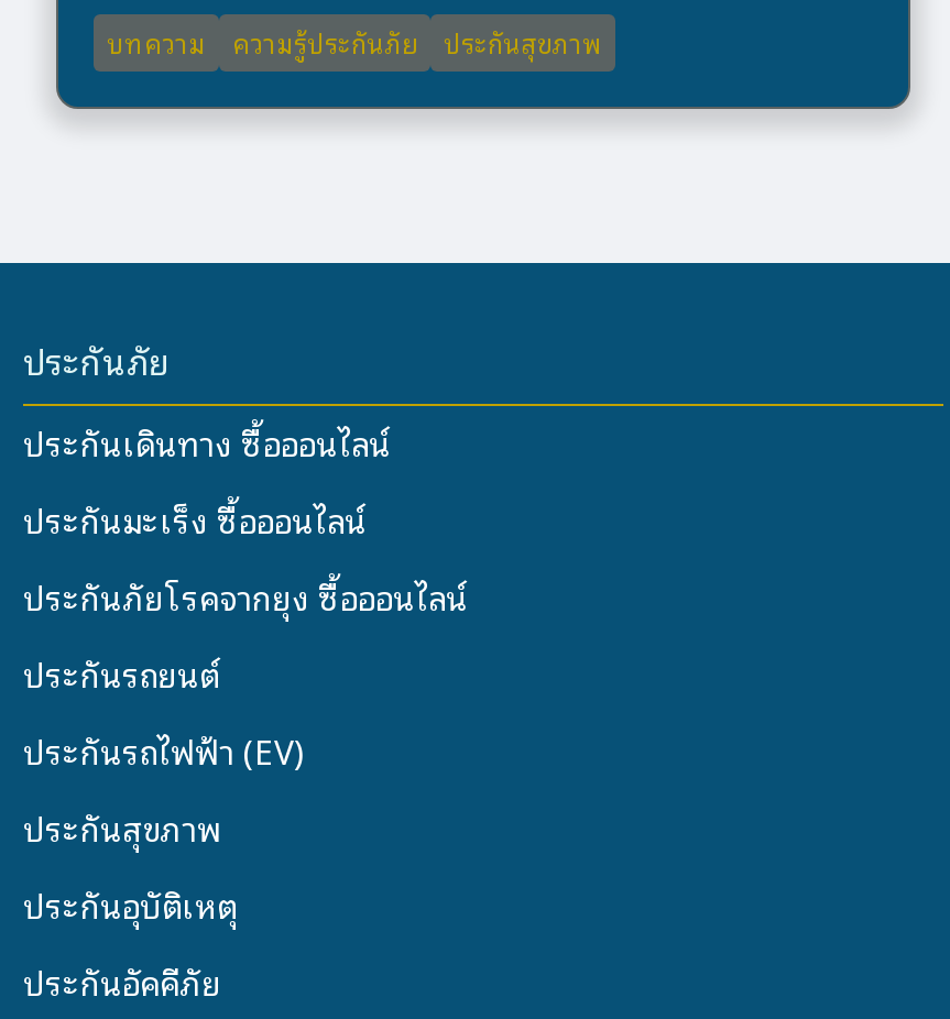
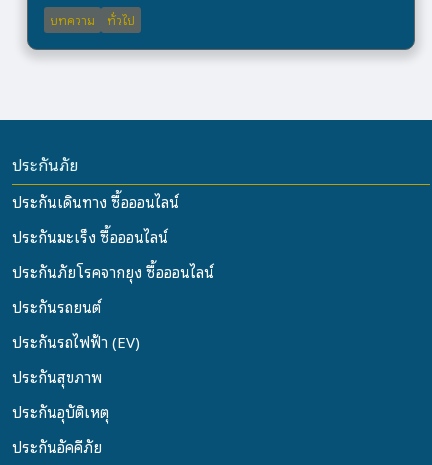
- ความรู้ประกันภัย
- ประกันสุขภาพ
+ ทั่วไป
